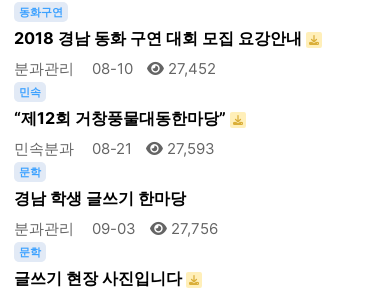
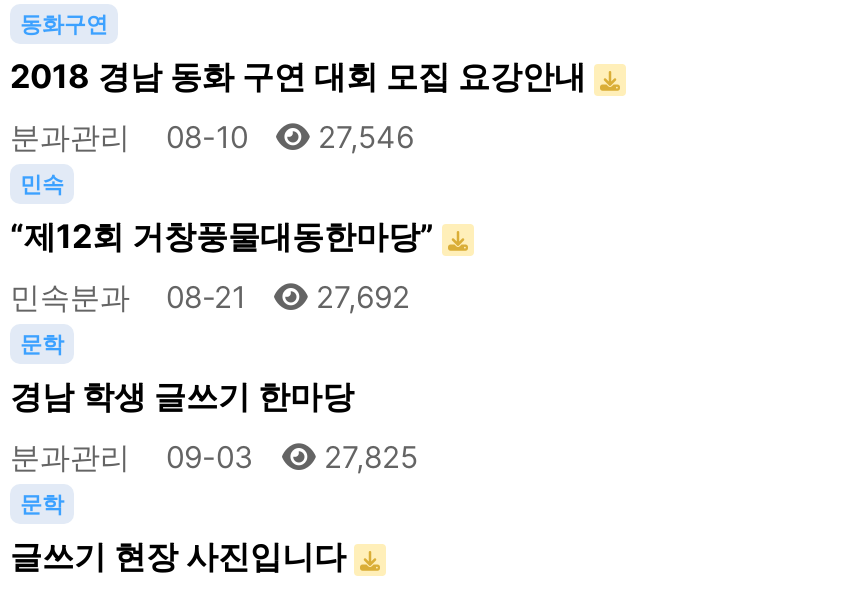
- 분과관리 08-10 27,452
+ 분과관리 08-10 27,546

- 민속분과 08-21 27,593
+ 민속분과 08-21 27,692

- 분과관리 09-03 27,756
+ 분과관리 09-03 27,825
